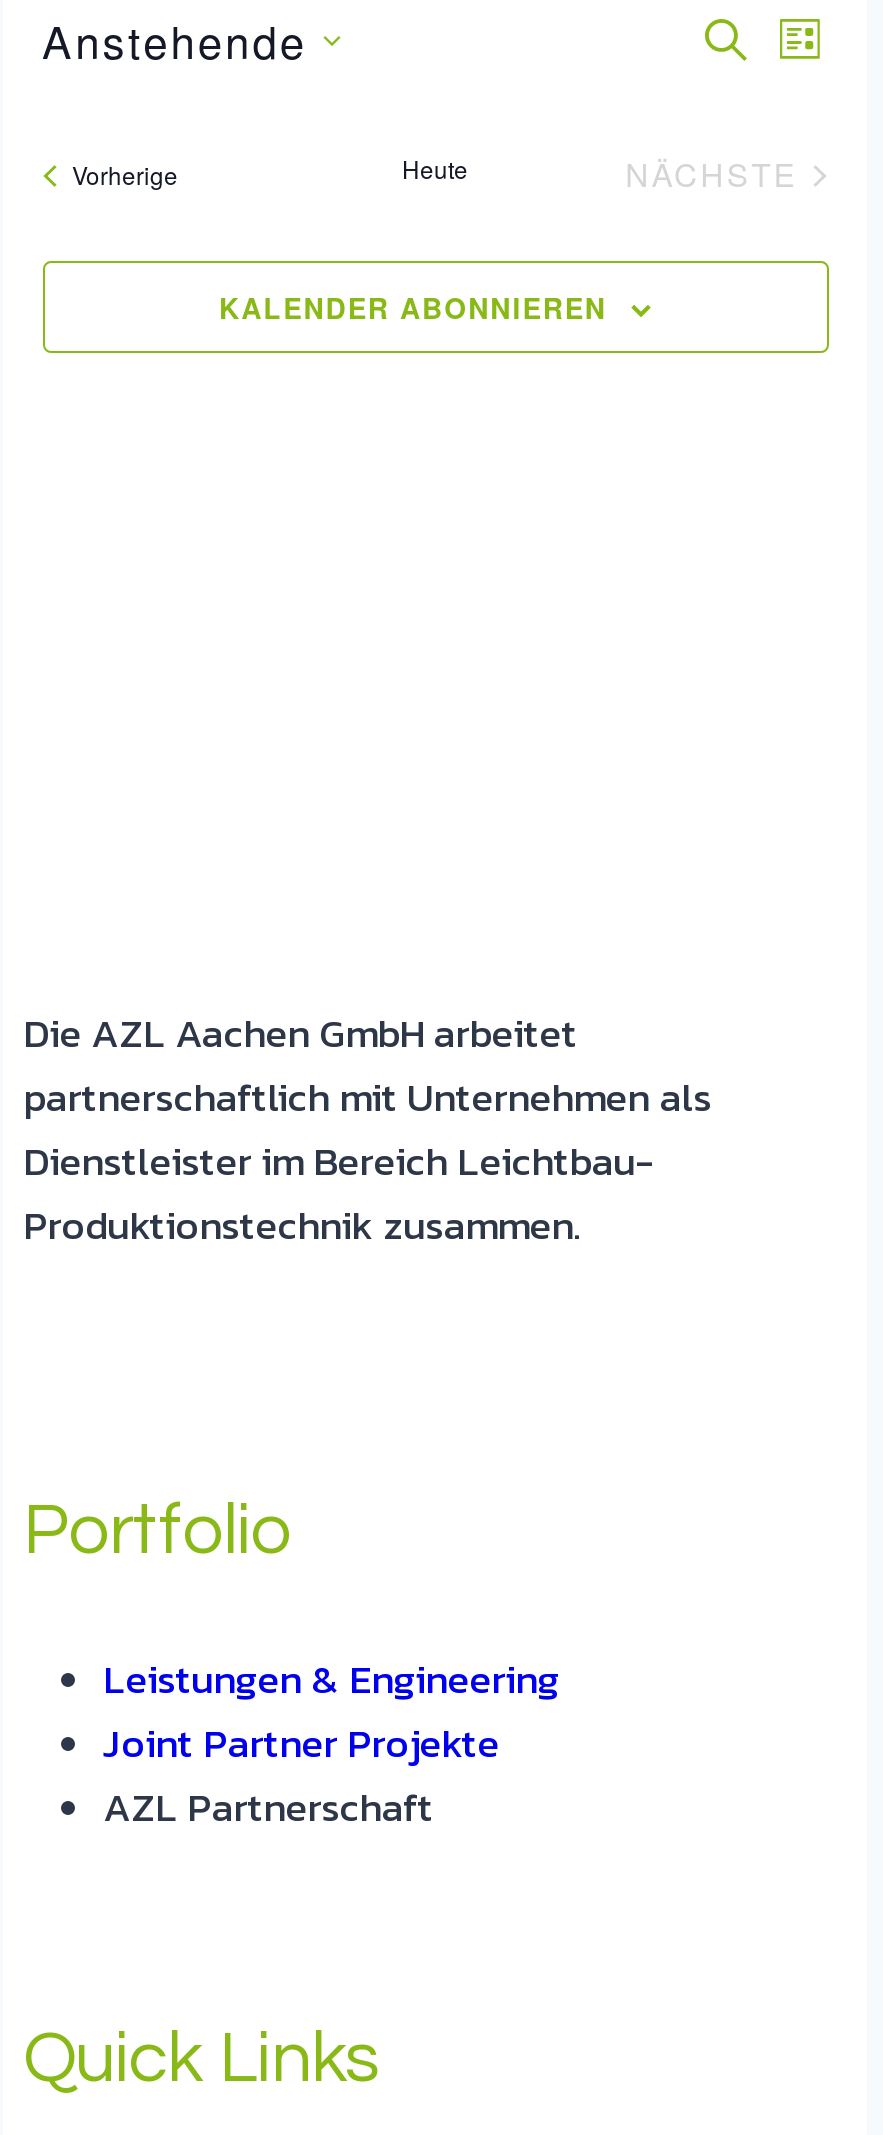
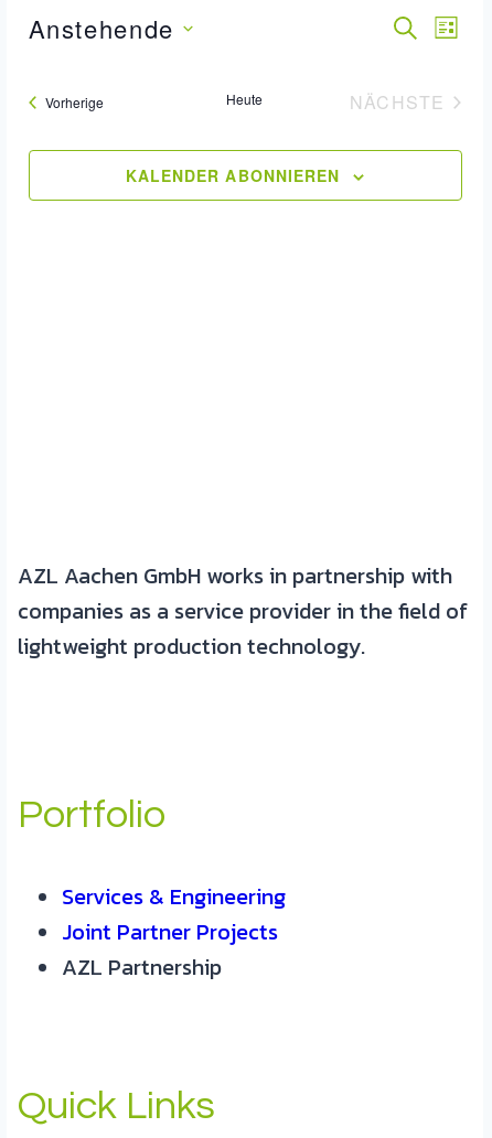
- Die AZL Aachen GmbH arbeitet
- partnerschaftlich mit Unternehmen als
- Dienstleister im Bereich Leichtbau-
- Produktionstechnik zusammen.
+ AZL Aachen GmbH works in partnership with
+ companies as a service provider in the field of
+ lightweight production technology.

- Leistungen & Engineering
+ Services & Engineering

- Joint Partner Projekte
+ Joint Partner Projects

- AZL Partnerschaft
+ AZL Partnership
